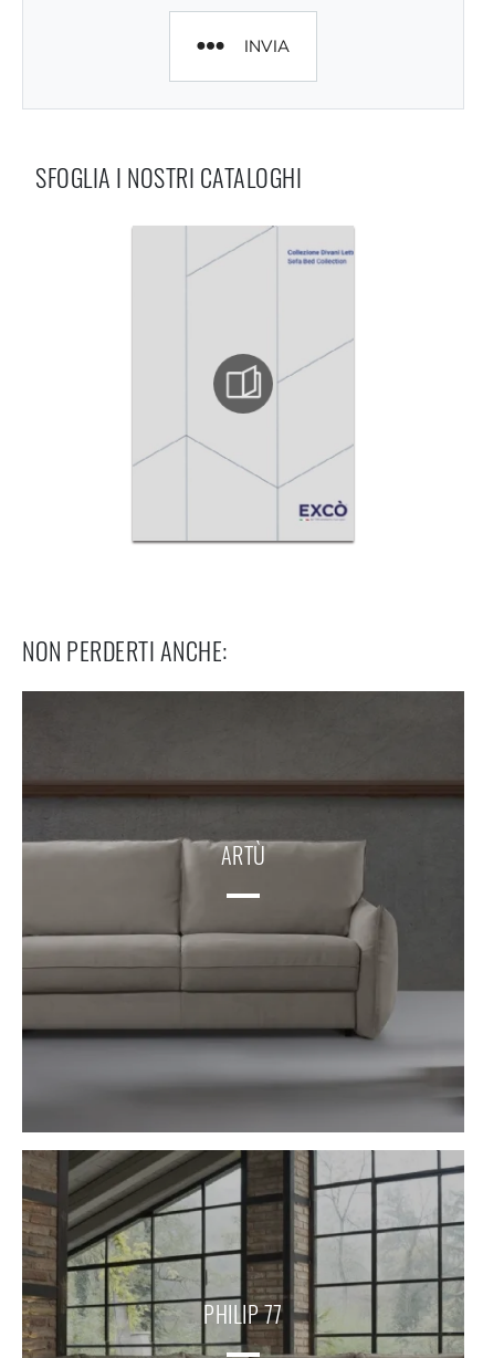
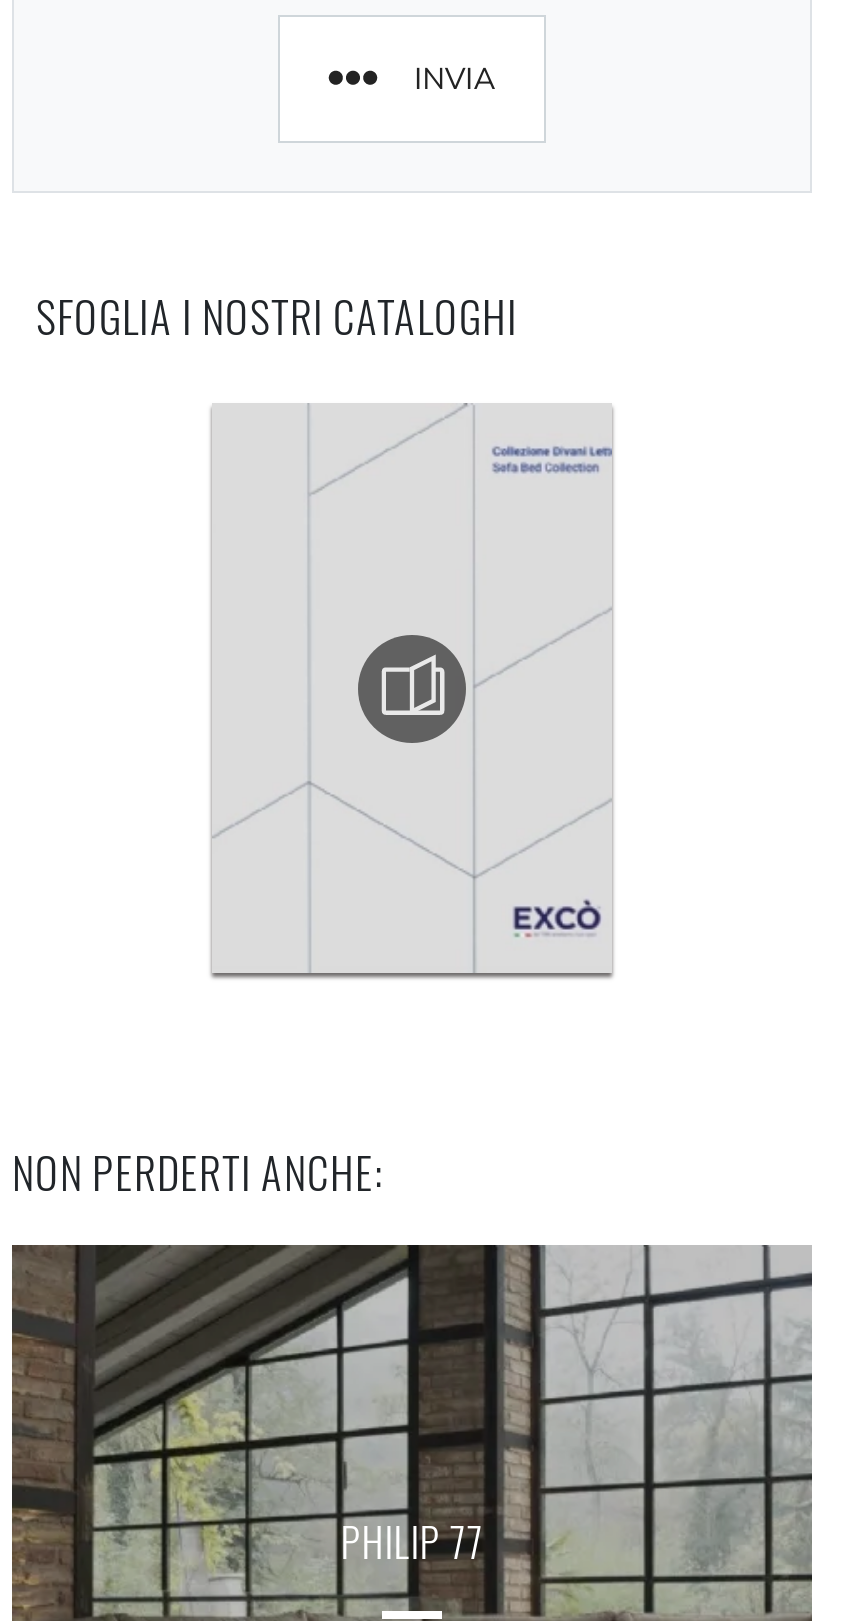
- [image]
- ARTÙ
